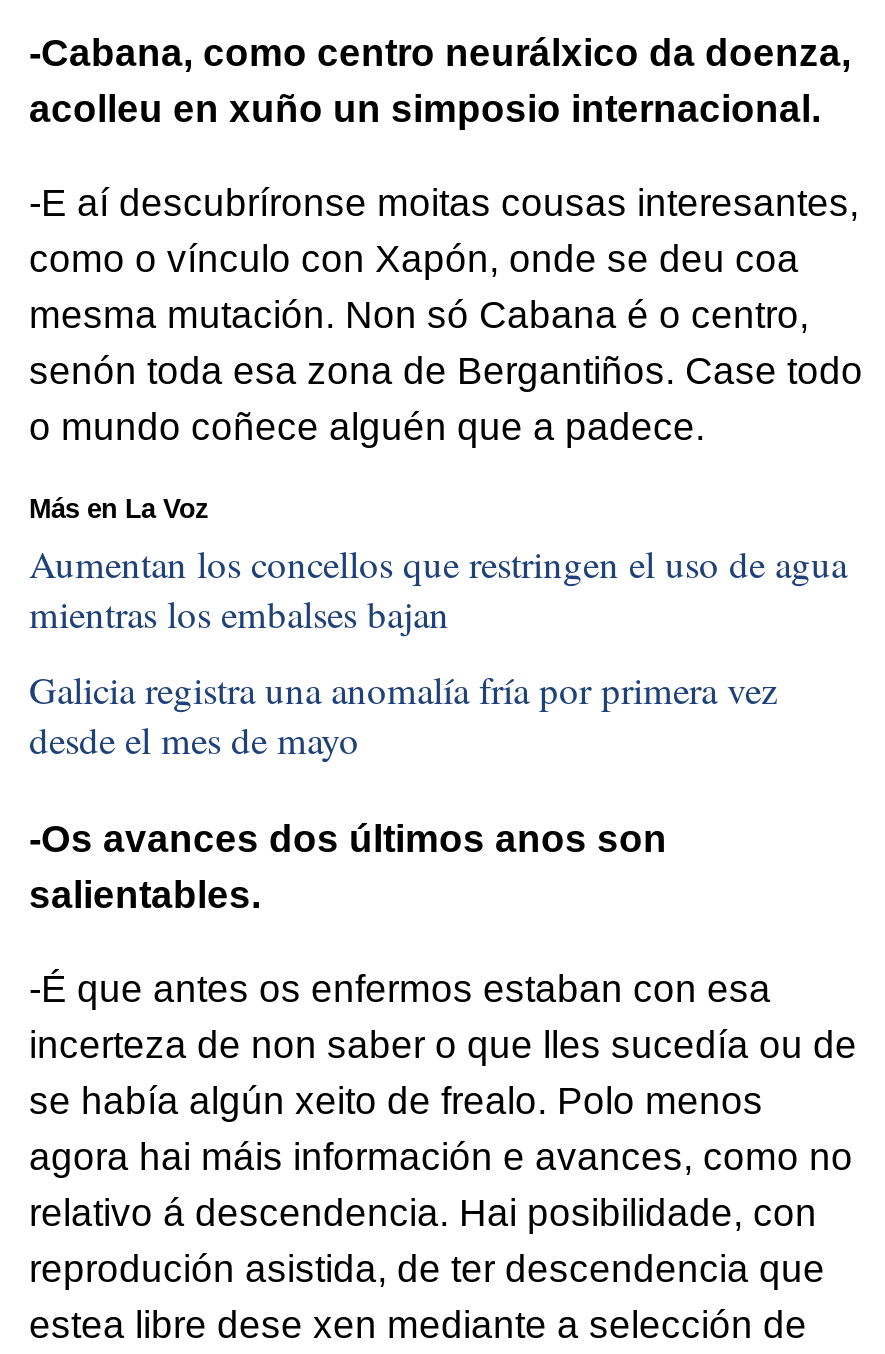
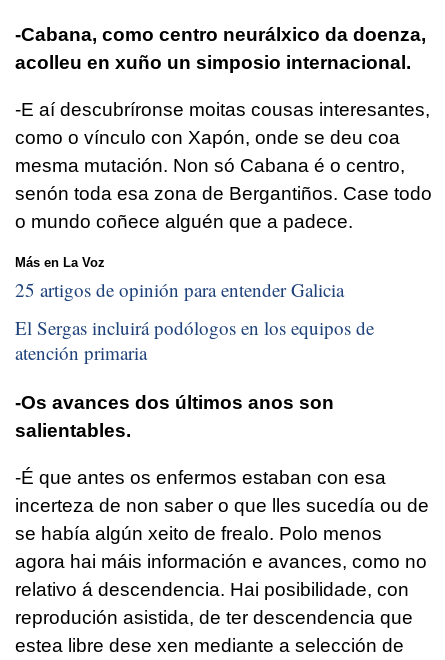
- Aumentan los concellos que restringen el uso de agua
- mientras los embalses bajan
+ 25 artigos de opinión para entender Galicia

- Galicia registra una anomalía fría por primera vez
- desde el mes de mayo
+ El Sergas incluirá podólogos en los equipos de
+ atención primaria
